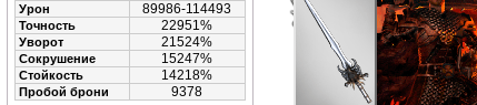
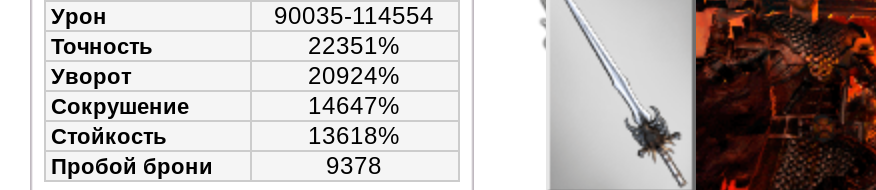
- 89986-114493
+ 90035-114554

- 22951%
+ 22351%

- 21524%
+ 20924%

- 15247%
+ 14647%

- 14218%
+ 13618%
